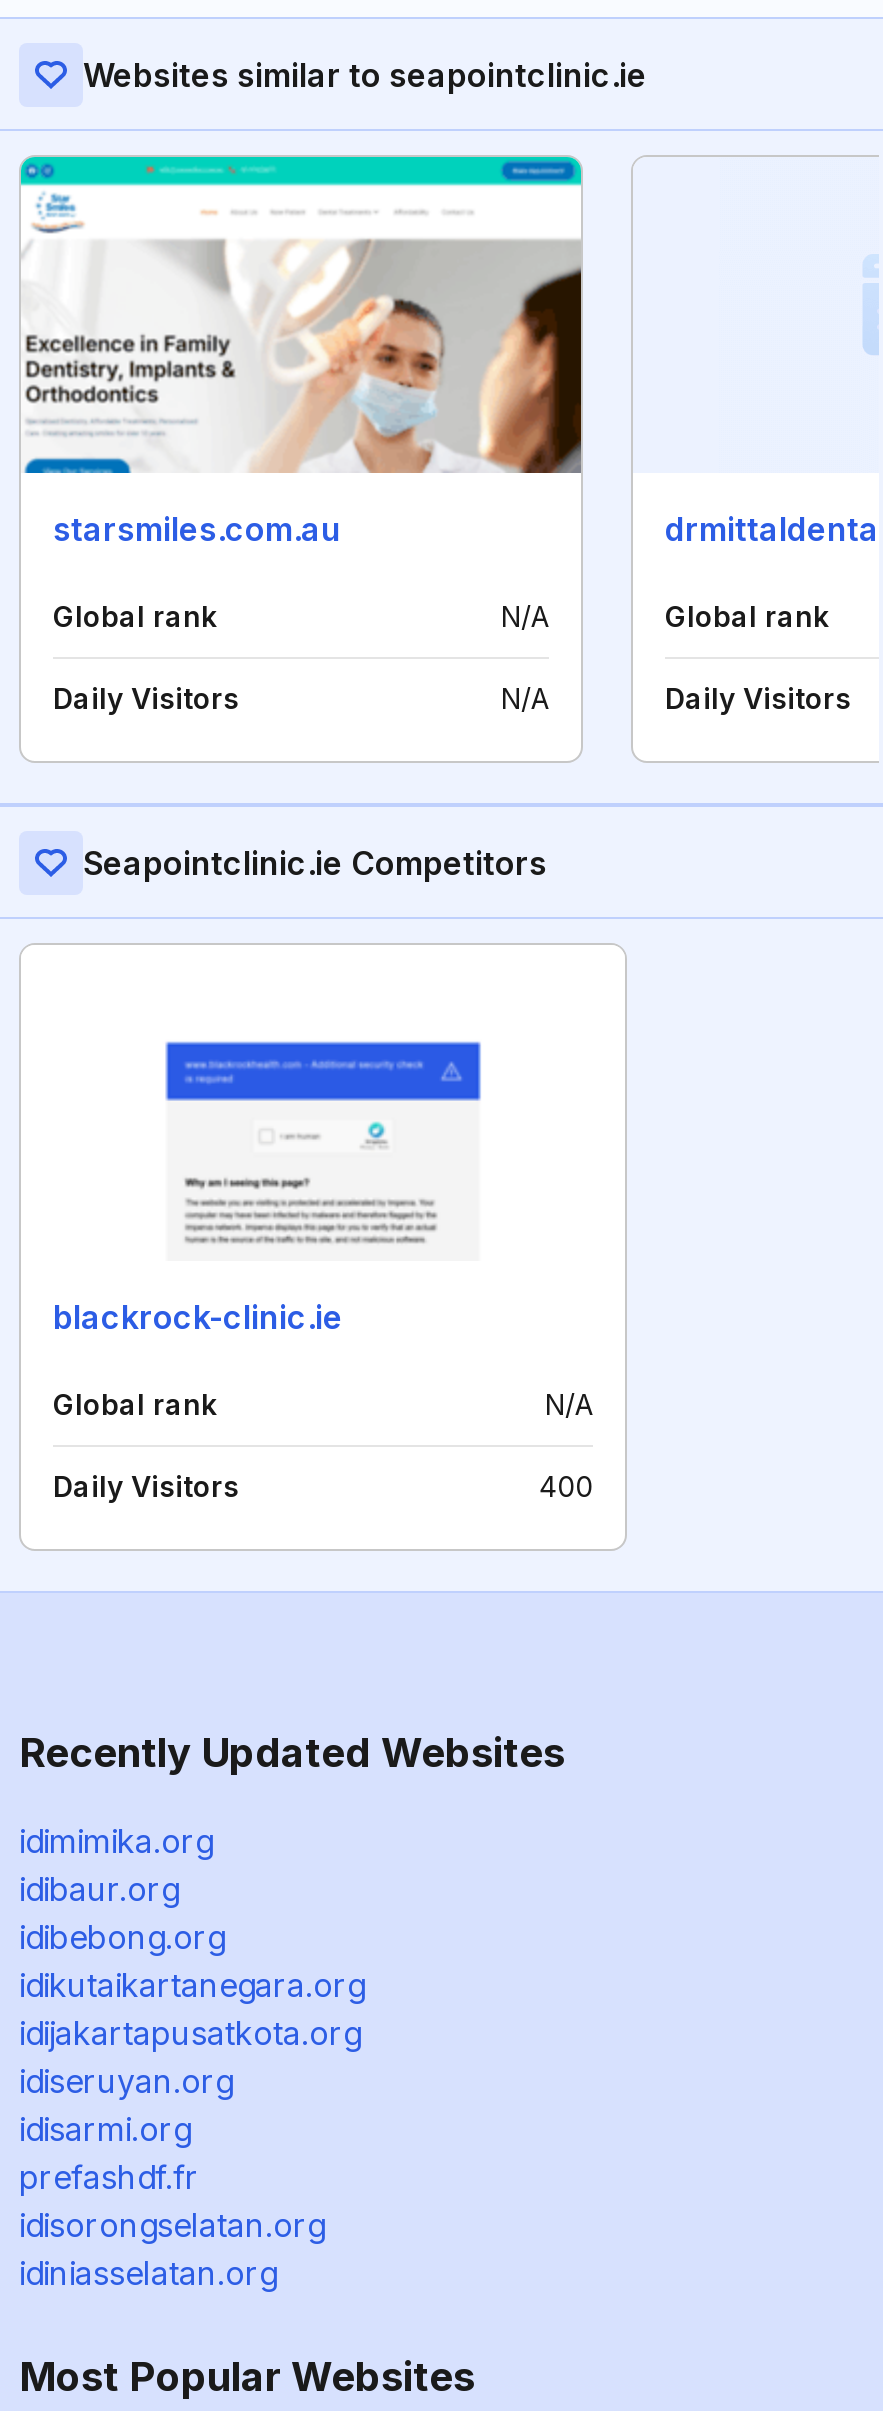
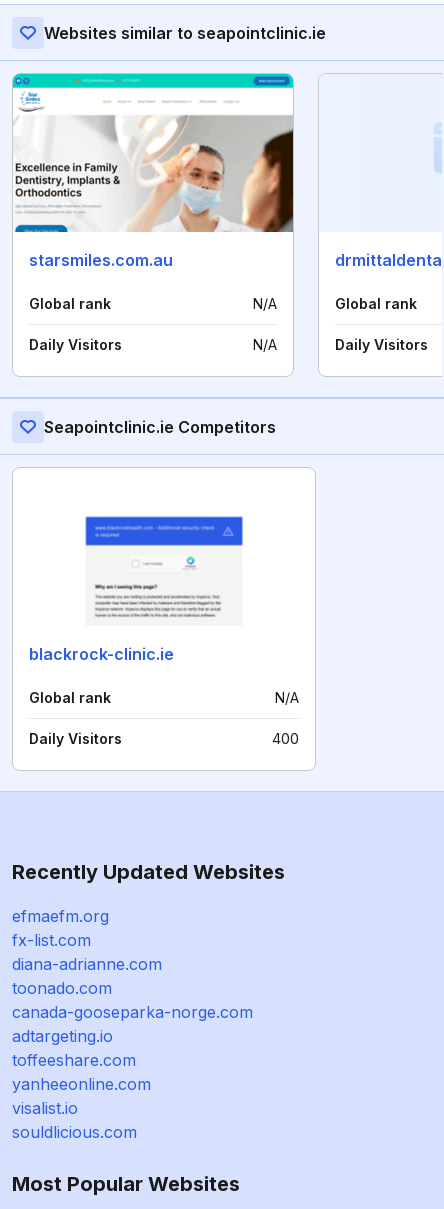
- idimimika.org
- idibaur.org
- idibebong.org
- idikutaikartanegara.org
- idijakartapusatkota.org
- idiseruyan.org
- idisarmi.org
- prefashdf.fr
- idisorongselatan.org
- idiniasselatan.org
+ efmaefm.org
+ fx-list.com
+ diana-adrianne.com
+ toonado.com
+ canada-gooseparka-norge.com
+ adtargeting.io
+ toffeeshare.com
+ yanheeonline.com
+ visalist.io
+ souldlicious.com
